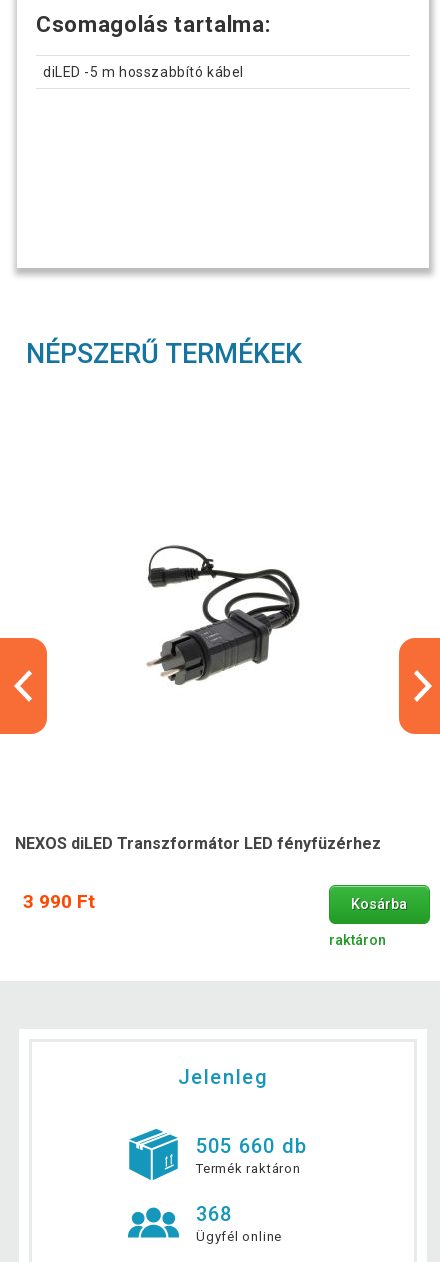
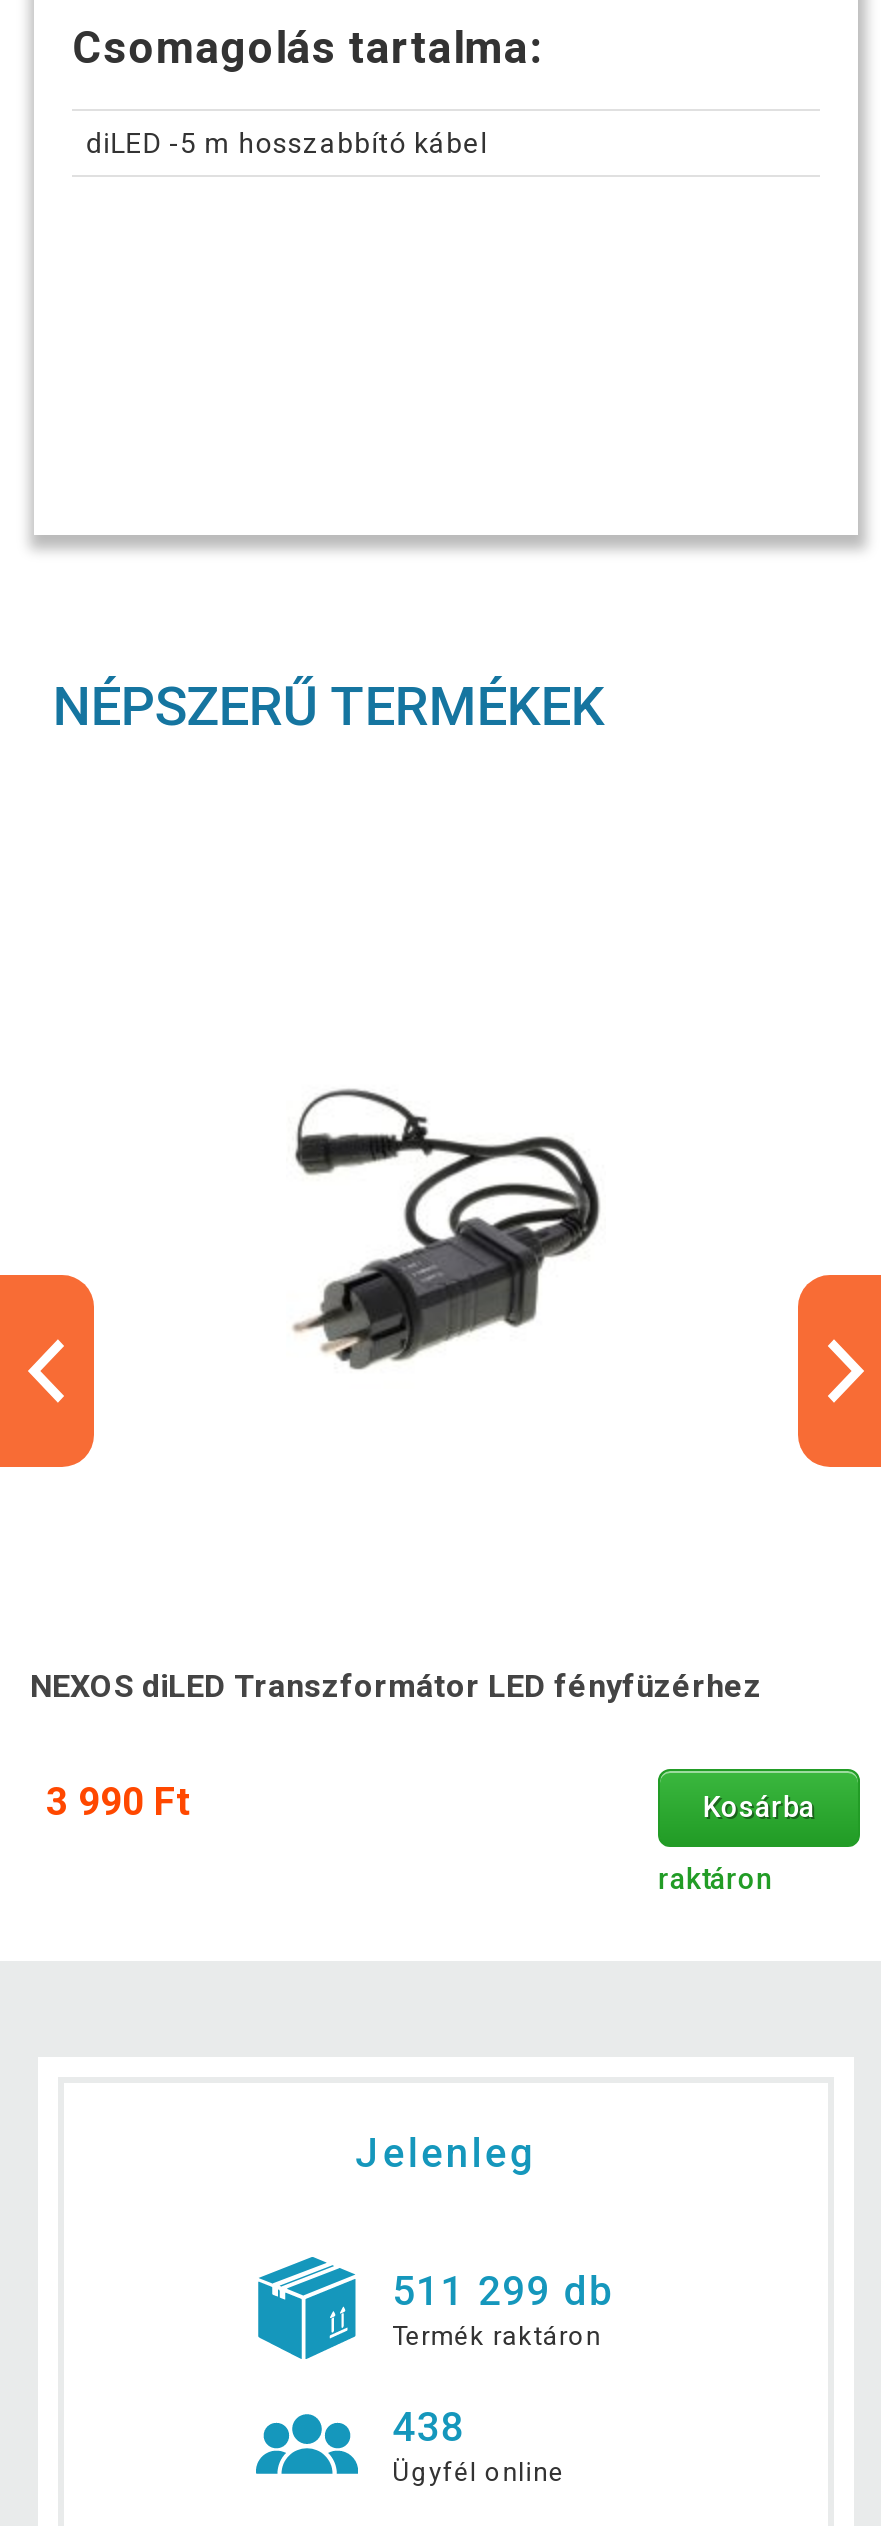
- 505 660 db
+ 511 299 db

- 368
+ 438
